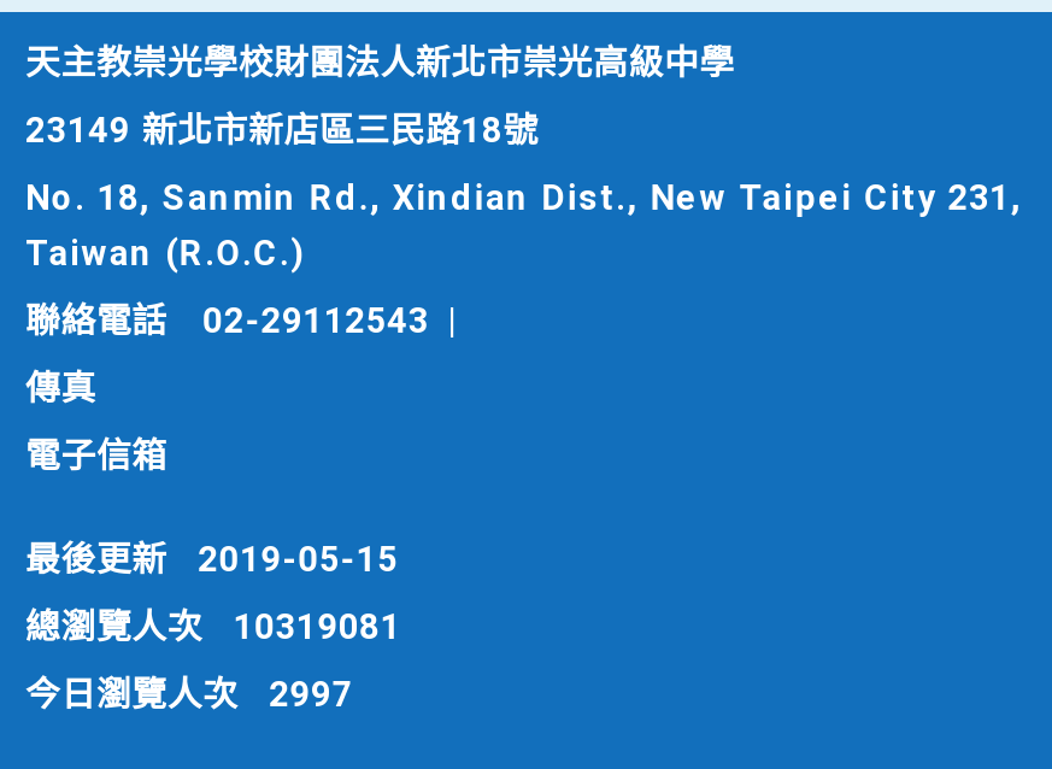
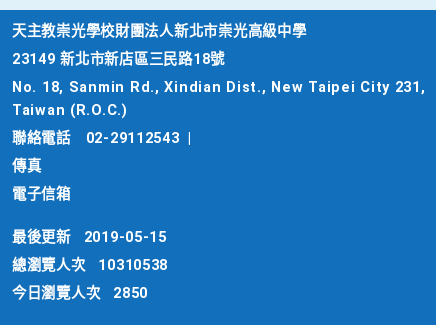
- 總瀏覽人次 10319081
+ 總瀏覽人次 10310538

- 今日瀏覽人次 2997
+ 今日瀏覽人次 2850
